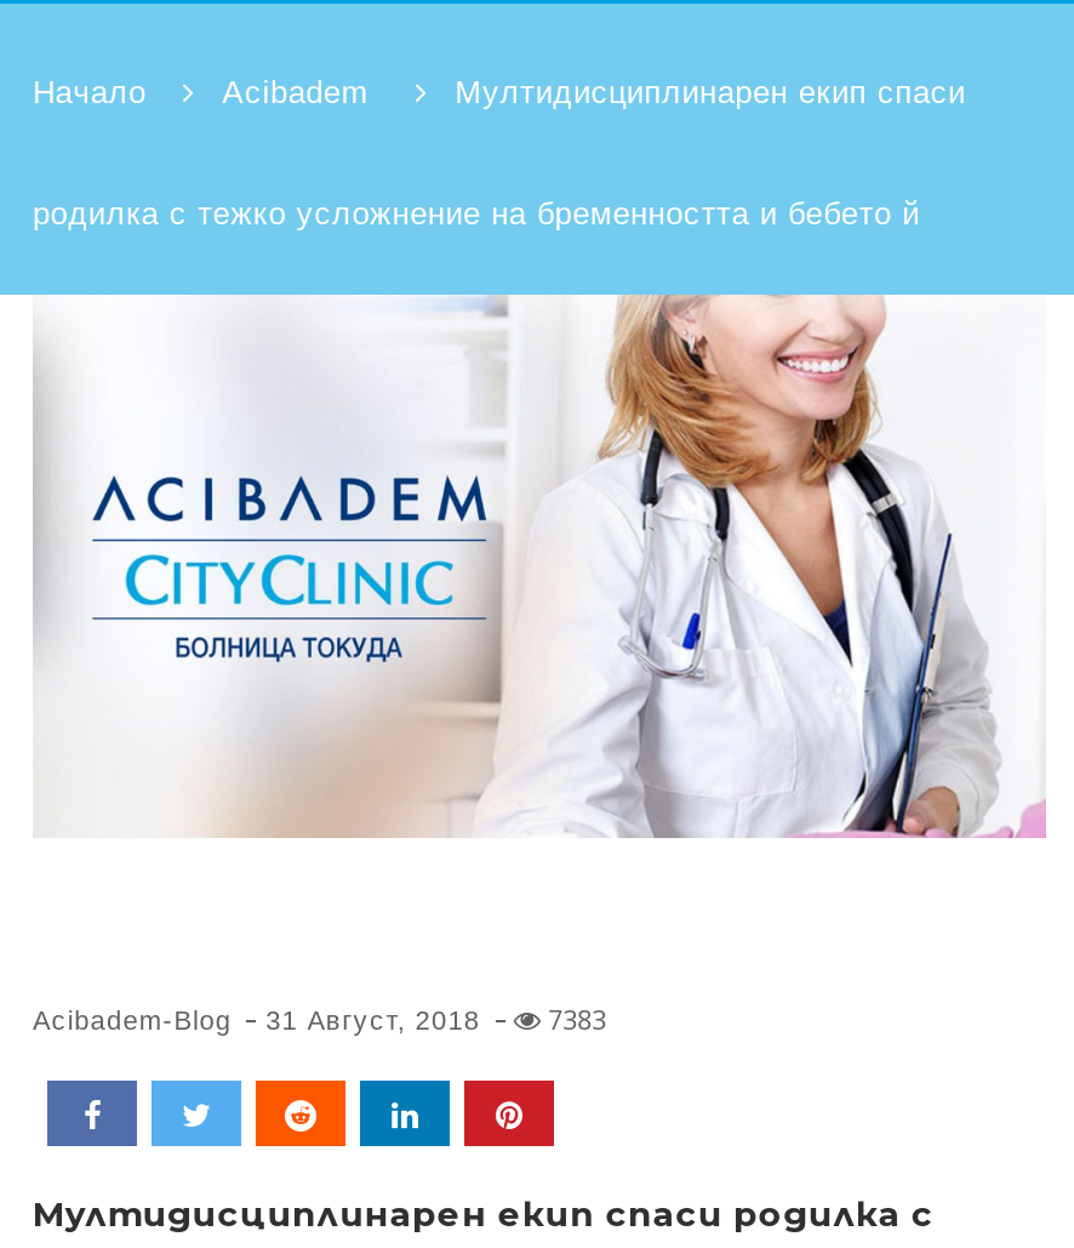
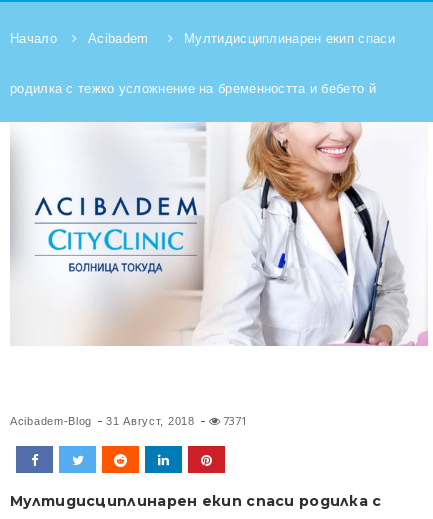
- 7383
+ 7371
